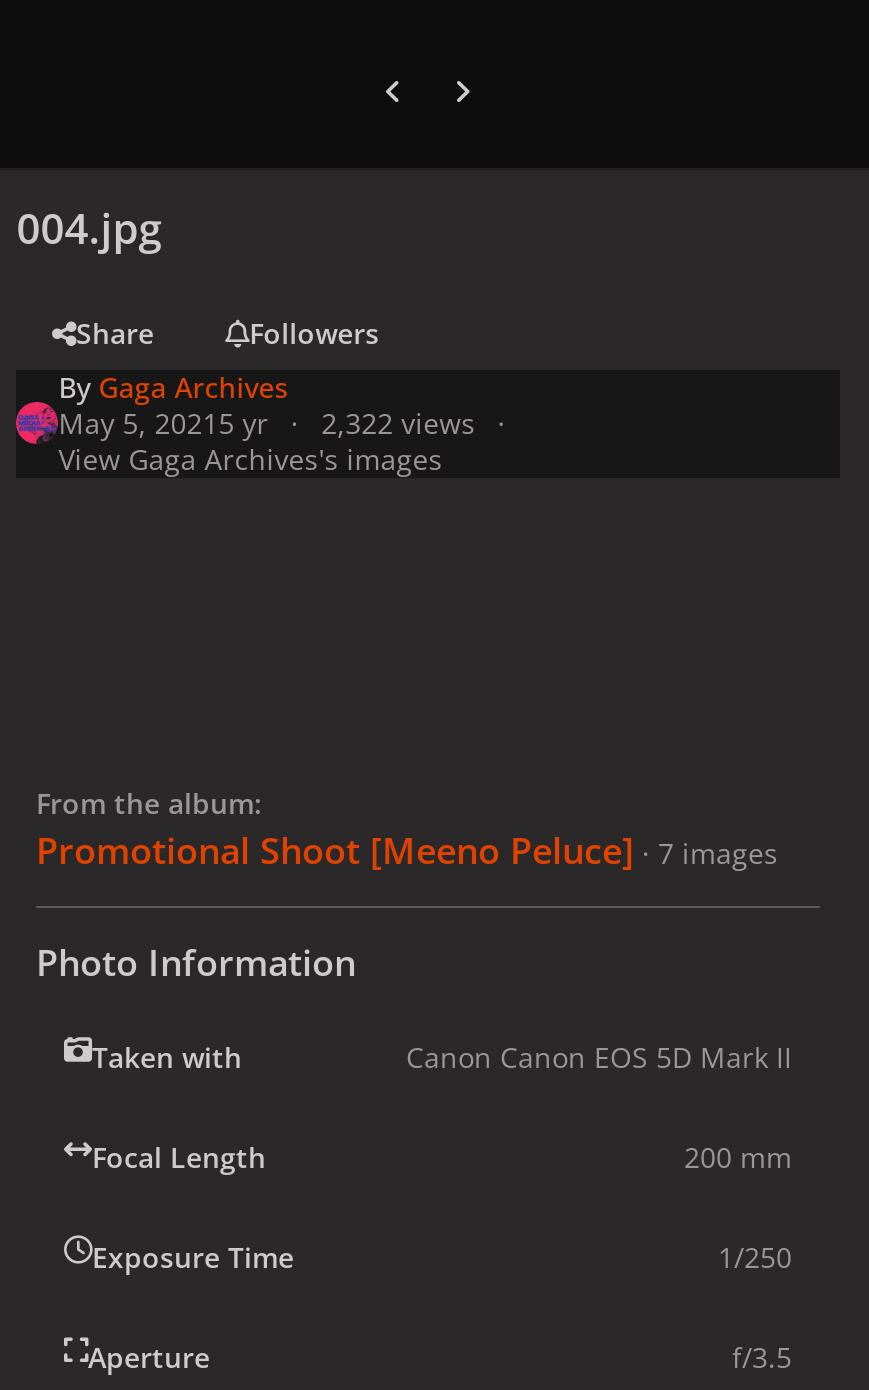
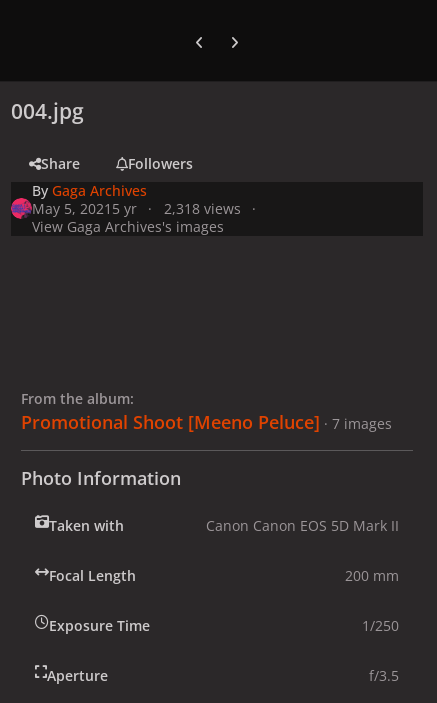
- May 5, 2021 5 yr 2,322 views
+ May 5, 2021 5 yr 2,318 views
